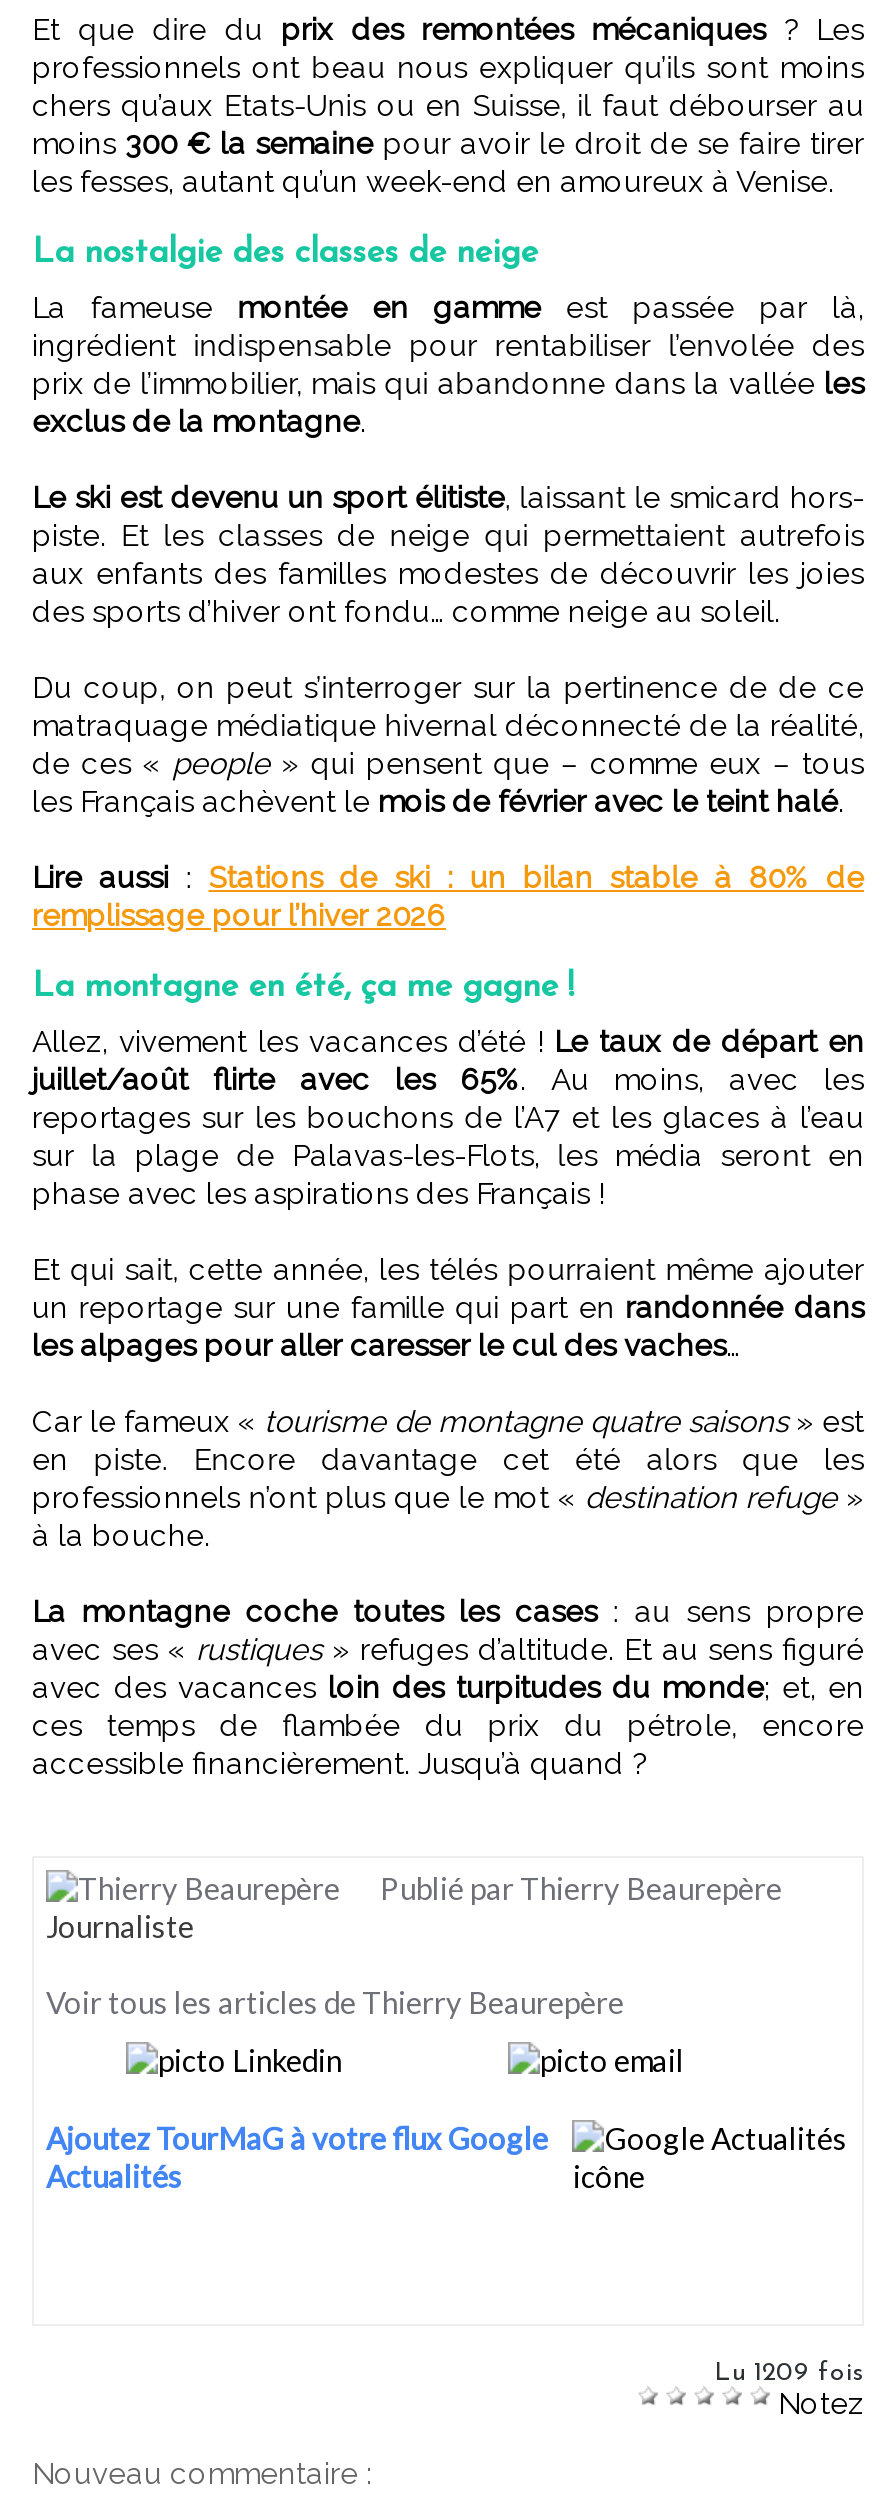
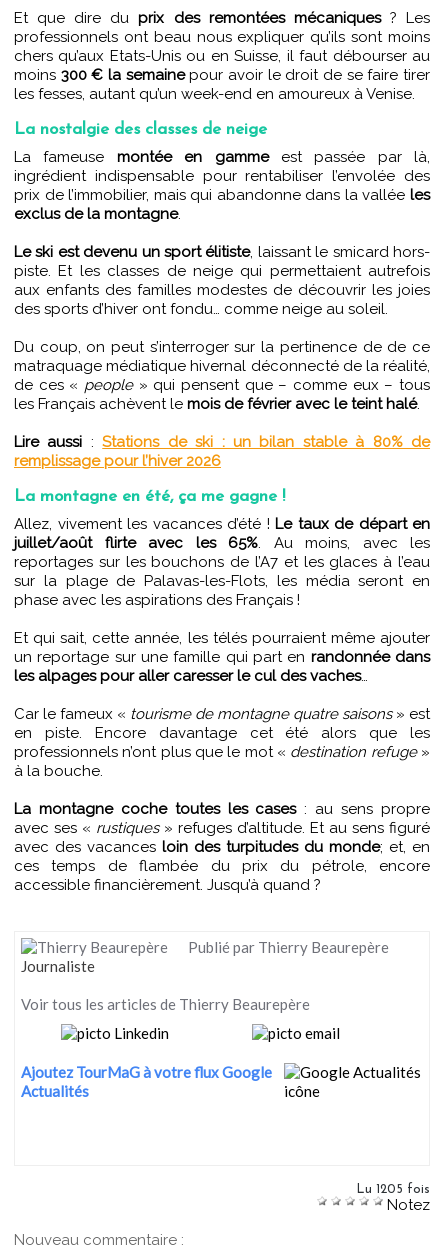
- Lu 1209 fois
+ Lu 1205 fois
